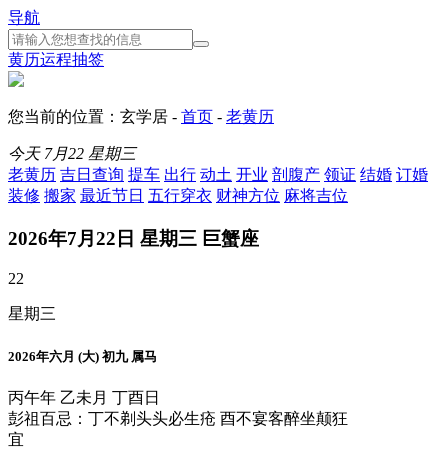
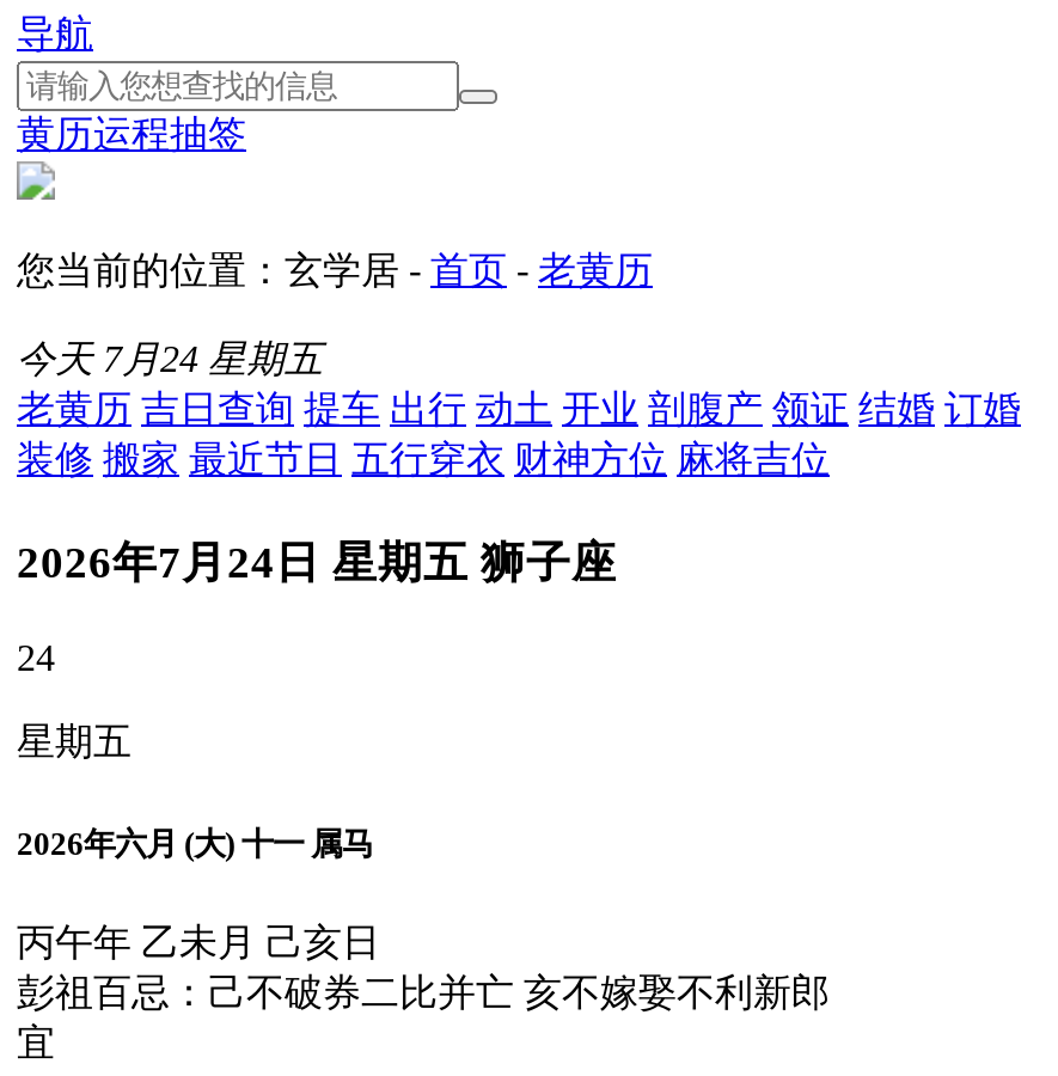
- 今天7月22星期三
+ 今天7月24星期五

- 2026年7月22日 星期三 巨蟹座
+ 2026年7月24日 星期五 狮子座

- 22
+ 24

- 星期三
+ 星期五

- 2026年六月 (大) 初九 属马
+ 2026年六月 (大) 十一 属马

- 丙午年 乙未月 丁酉日
+ 丙午年 乙未月 己亥日

- 彭祖百忌：丁不剃头头必生疮 酉不宴客醉坐颠狂
+ 彭祖百忌：己不破券二比并亡 亥不嫁娶不利新郎
